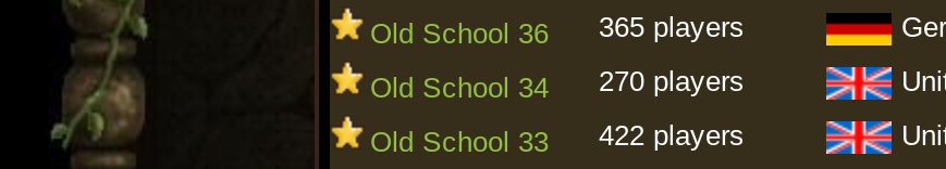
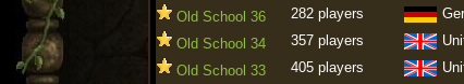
- Old School 36 365 players
+ Old School 36 282 players

- Old School 34 270 players
+ Old School 34 357 players

- Old School 33 422 players
+ Old School 33 405 players
